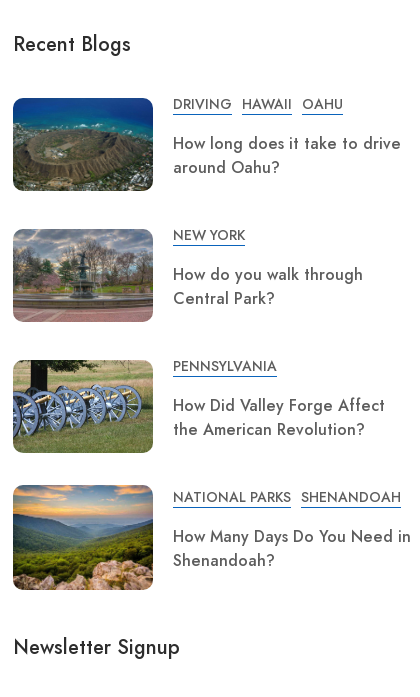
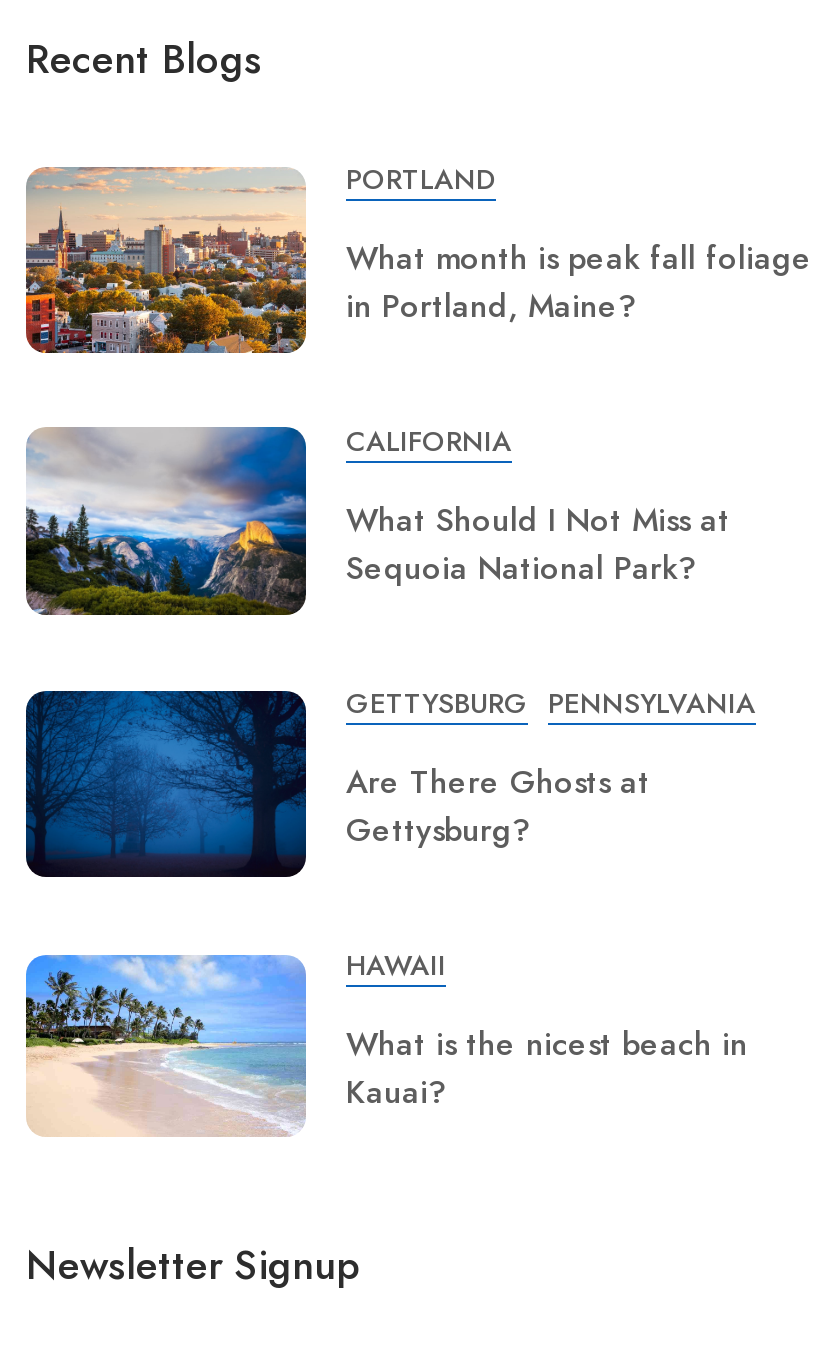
- [image]
- DRIVING HAWAII OAHU
+ [image]
+ PORTLAND

- How long does it take to drive
- around Oahu?
+ What month is peak fall foliage
+ in Portland, Maine?

- [image]
- NEW YORK
+ [image]
+ CALIFORNIA

- How do you walk through
- Central Park?
+ What Should I Not Miss at
+ Sequoia National Park?

- [image]
- PENNSYLVANIA
+ [image]
+ GETTYSBURG PENNSYLVANIA

- How Did Valley Forge Affect
- the American Revolution?
+ Are There Ghosts at
+ Gettysburg?

- [image]
- NATIONAL PARKS SHENANDOAH
+ [image]
+ HAWAII

- How Many Days Do You Need in
- Shenandoah?
+ What is the nicest beach in
+ Kauai?
